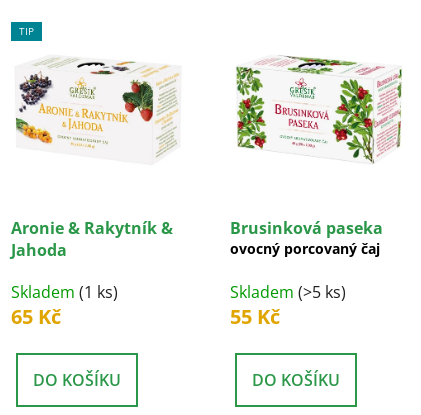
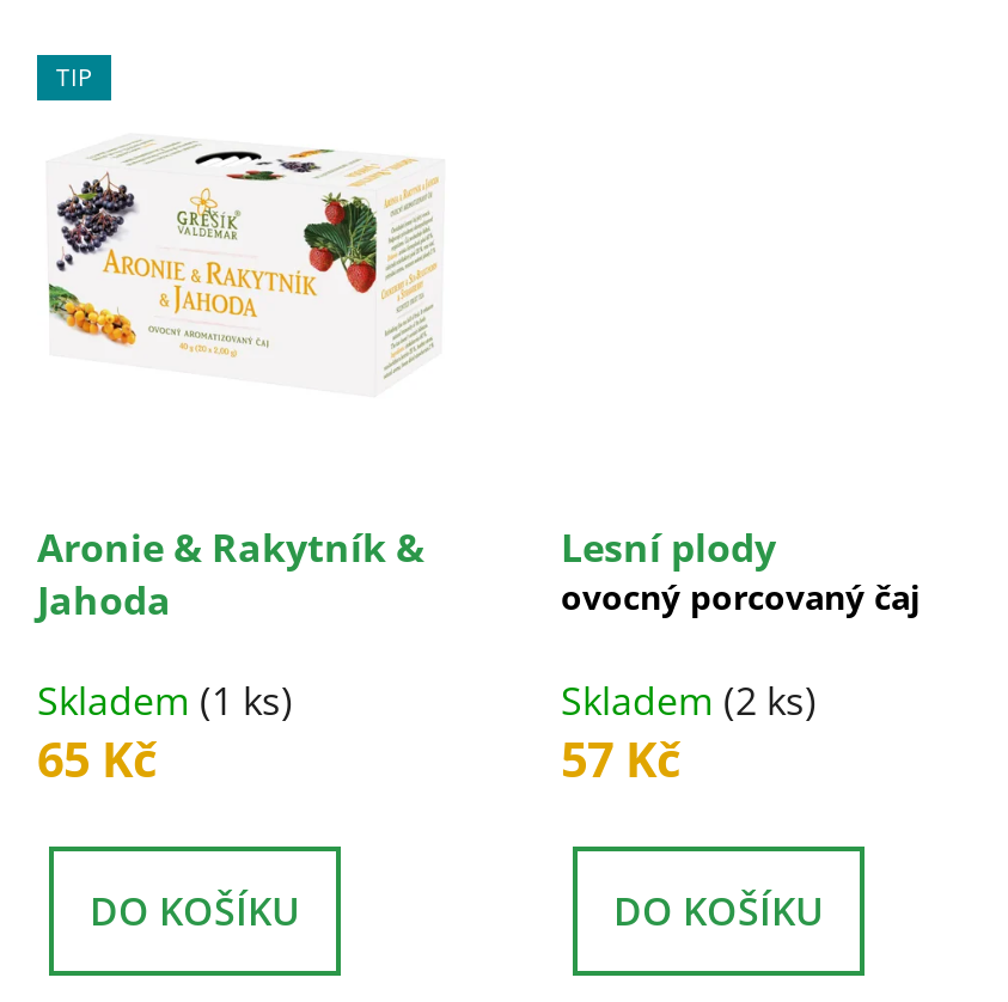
- [image]

- Brusinková paseka
+ Lesní plody

- Skladem (>5 ks)
+ Skladem (2 ks)

- 55 Kč
+ 57 Kč
